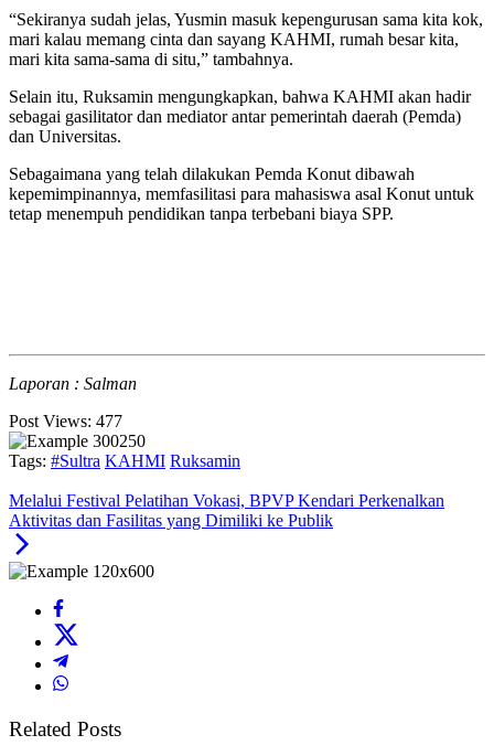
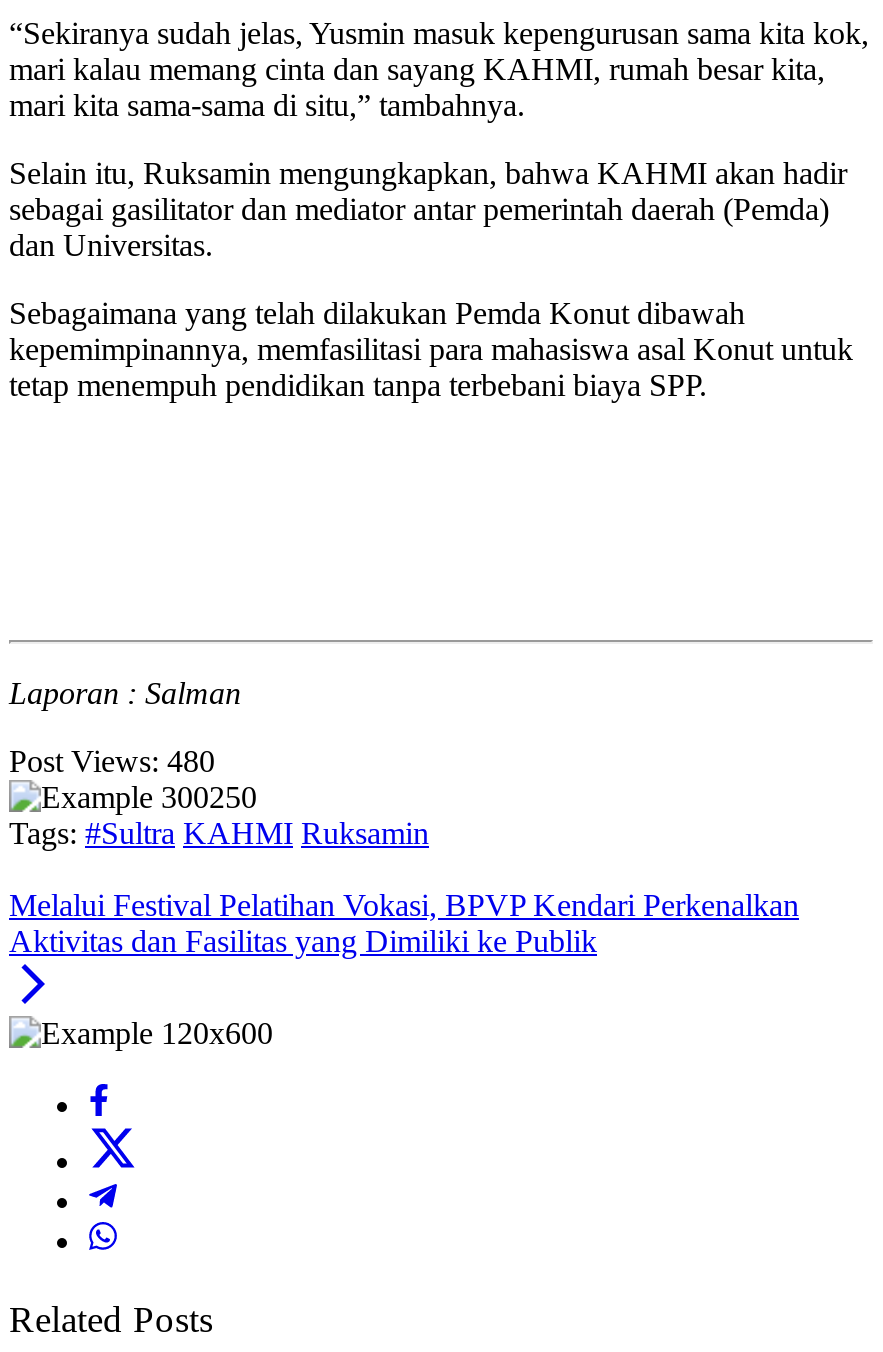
- Post Views: 477
+ Post Views: 480
